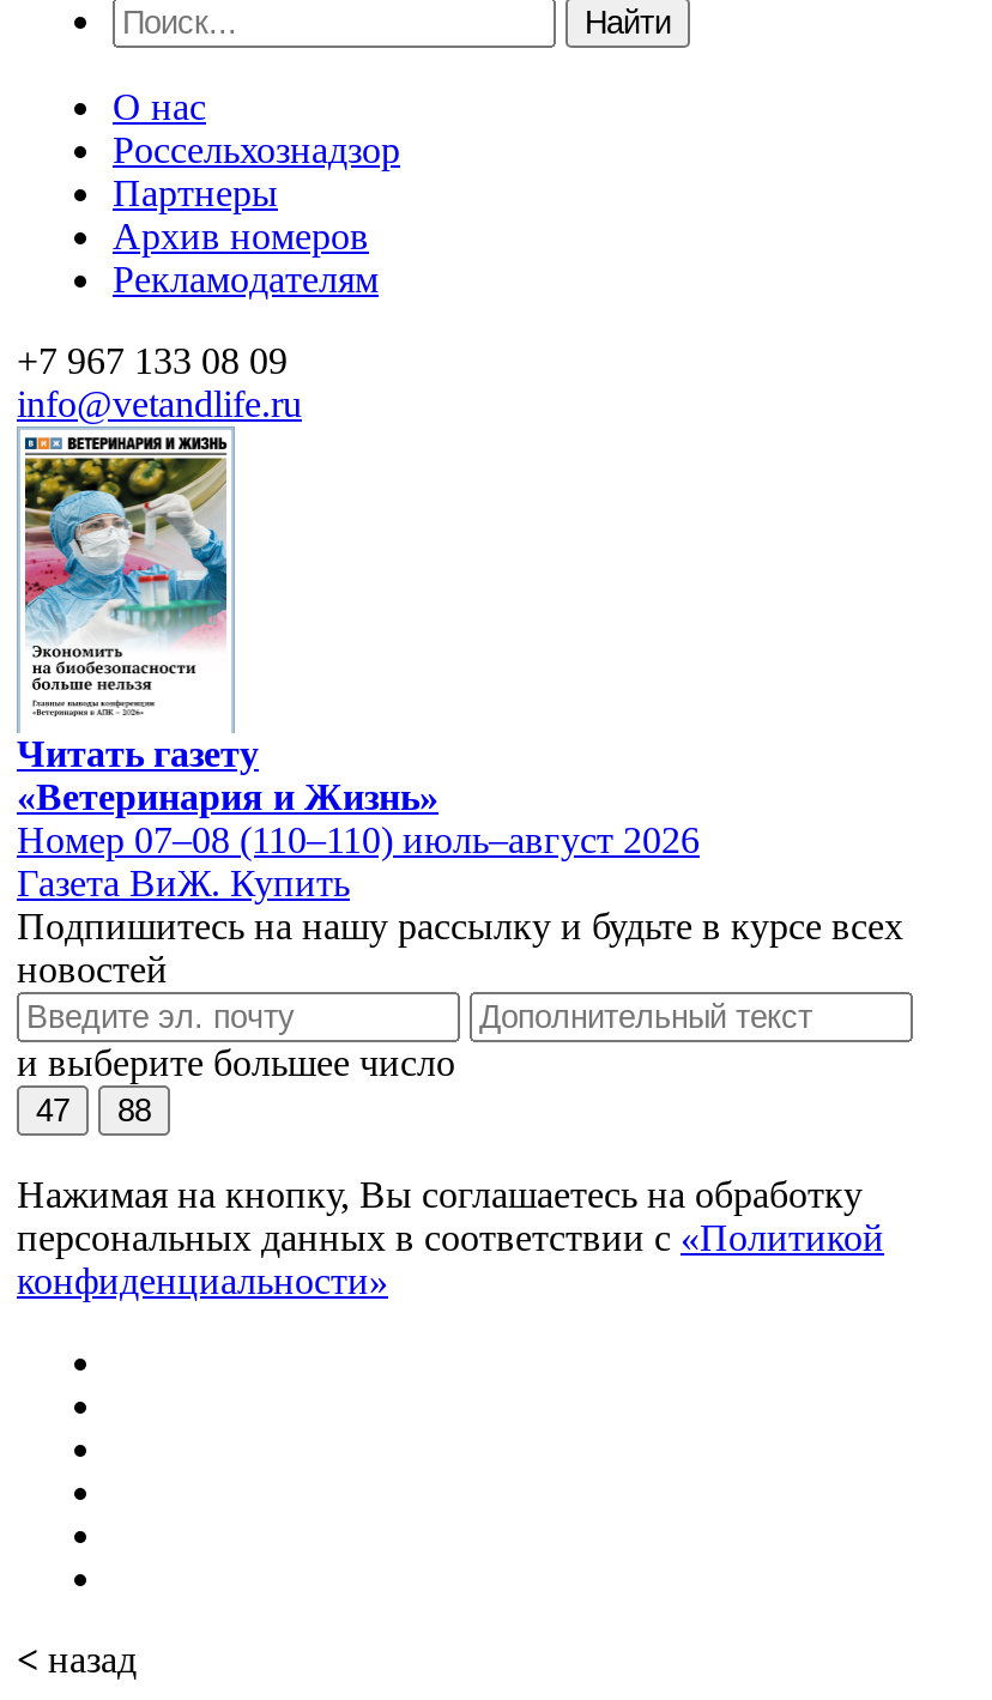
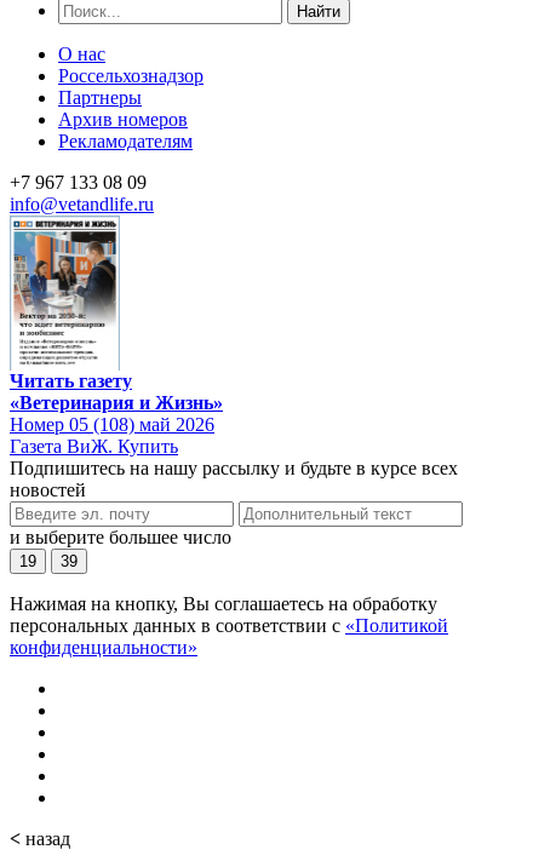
- [image]
+ [image]

- Номер 07–08 (110–110) июль–август 2026
+ Номер 05 (108) май 2026

- 47
+ 19

- 88
+ 39
